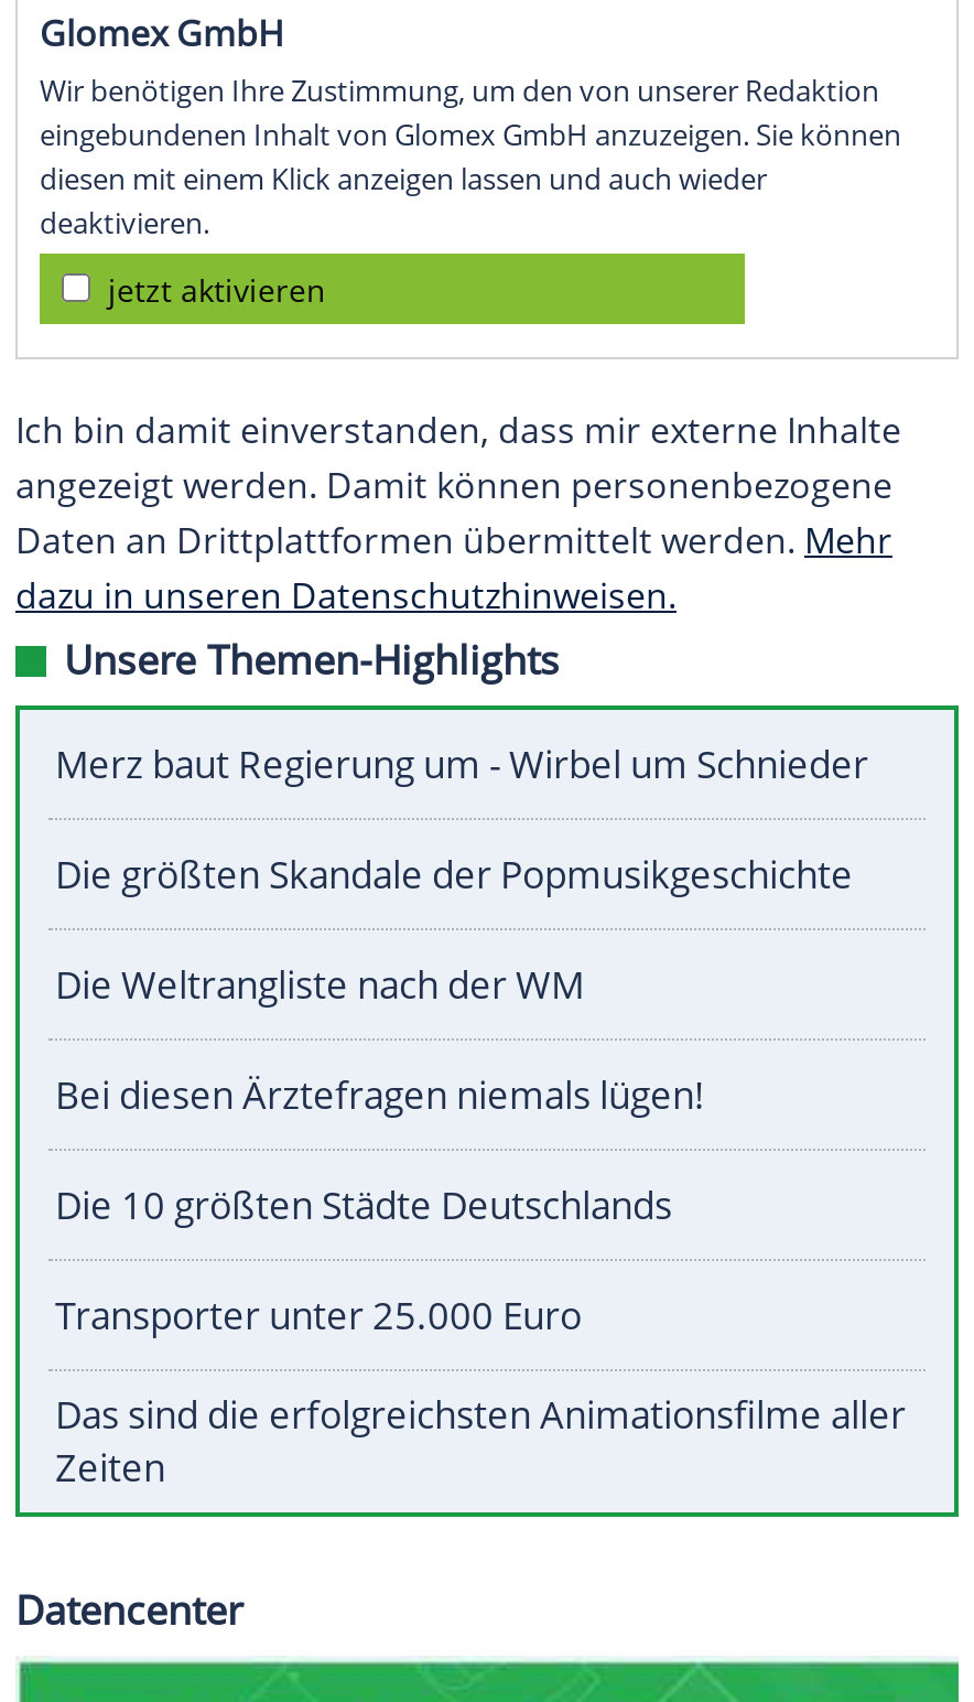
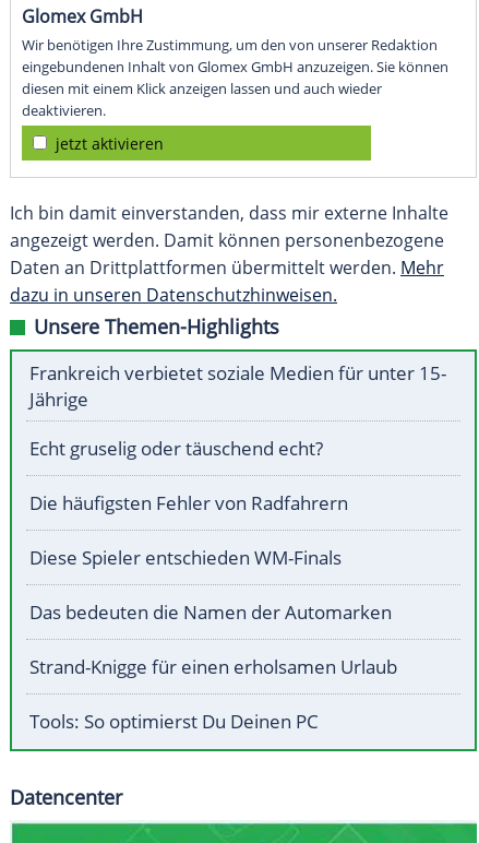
- Merz baut Regierung um - Wirbel um Schnieder
+ Frankreich verbietet soziale Medien für unter 15-
+ Jährige

- Die größten Skandale der Popmusikgeschichte
+ Echt gruselig oder täuschend echt?

- Die Weltrangliste nach der WM
+ Die häufigsten Fehler von Radfahrern

- Bei diesen Ärztefragen niemals lügen!
+ Diese Spieler entschieden WM-Finals

- Die 10 größten Städte Deutschlands
+ Das bedeuten die Namen der Automarken

- Transporter unter 25.000 Euro
+ Strand-Knigge für einen erholsamen Urlaub

- Das sind die erfolgreichsten Animationsfilme aller
- Zeiten
+ Tools: So optimierst Du Deinen PC
